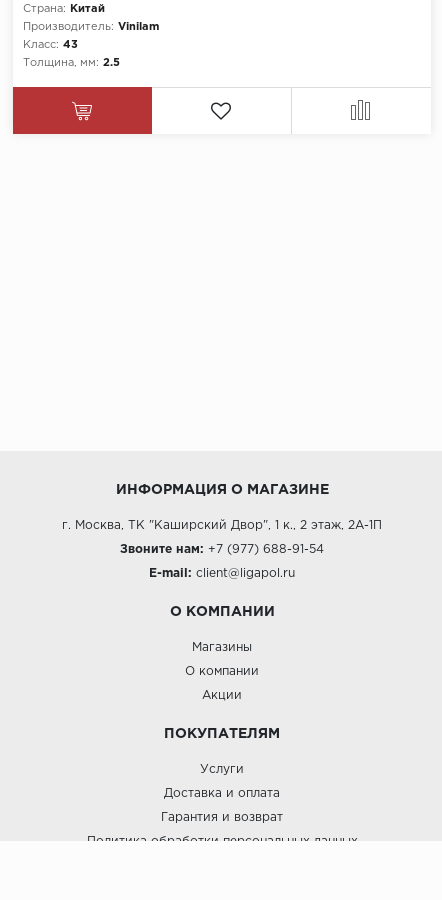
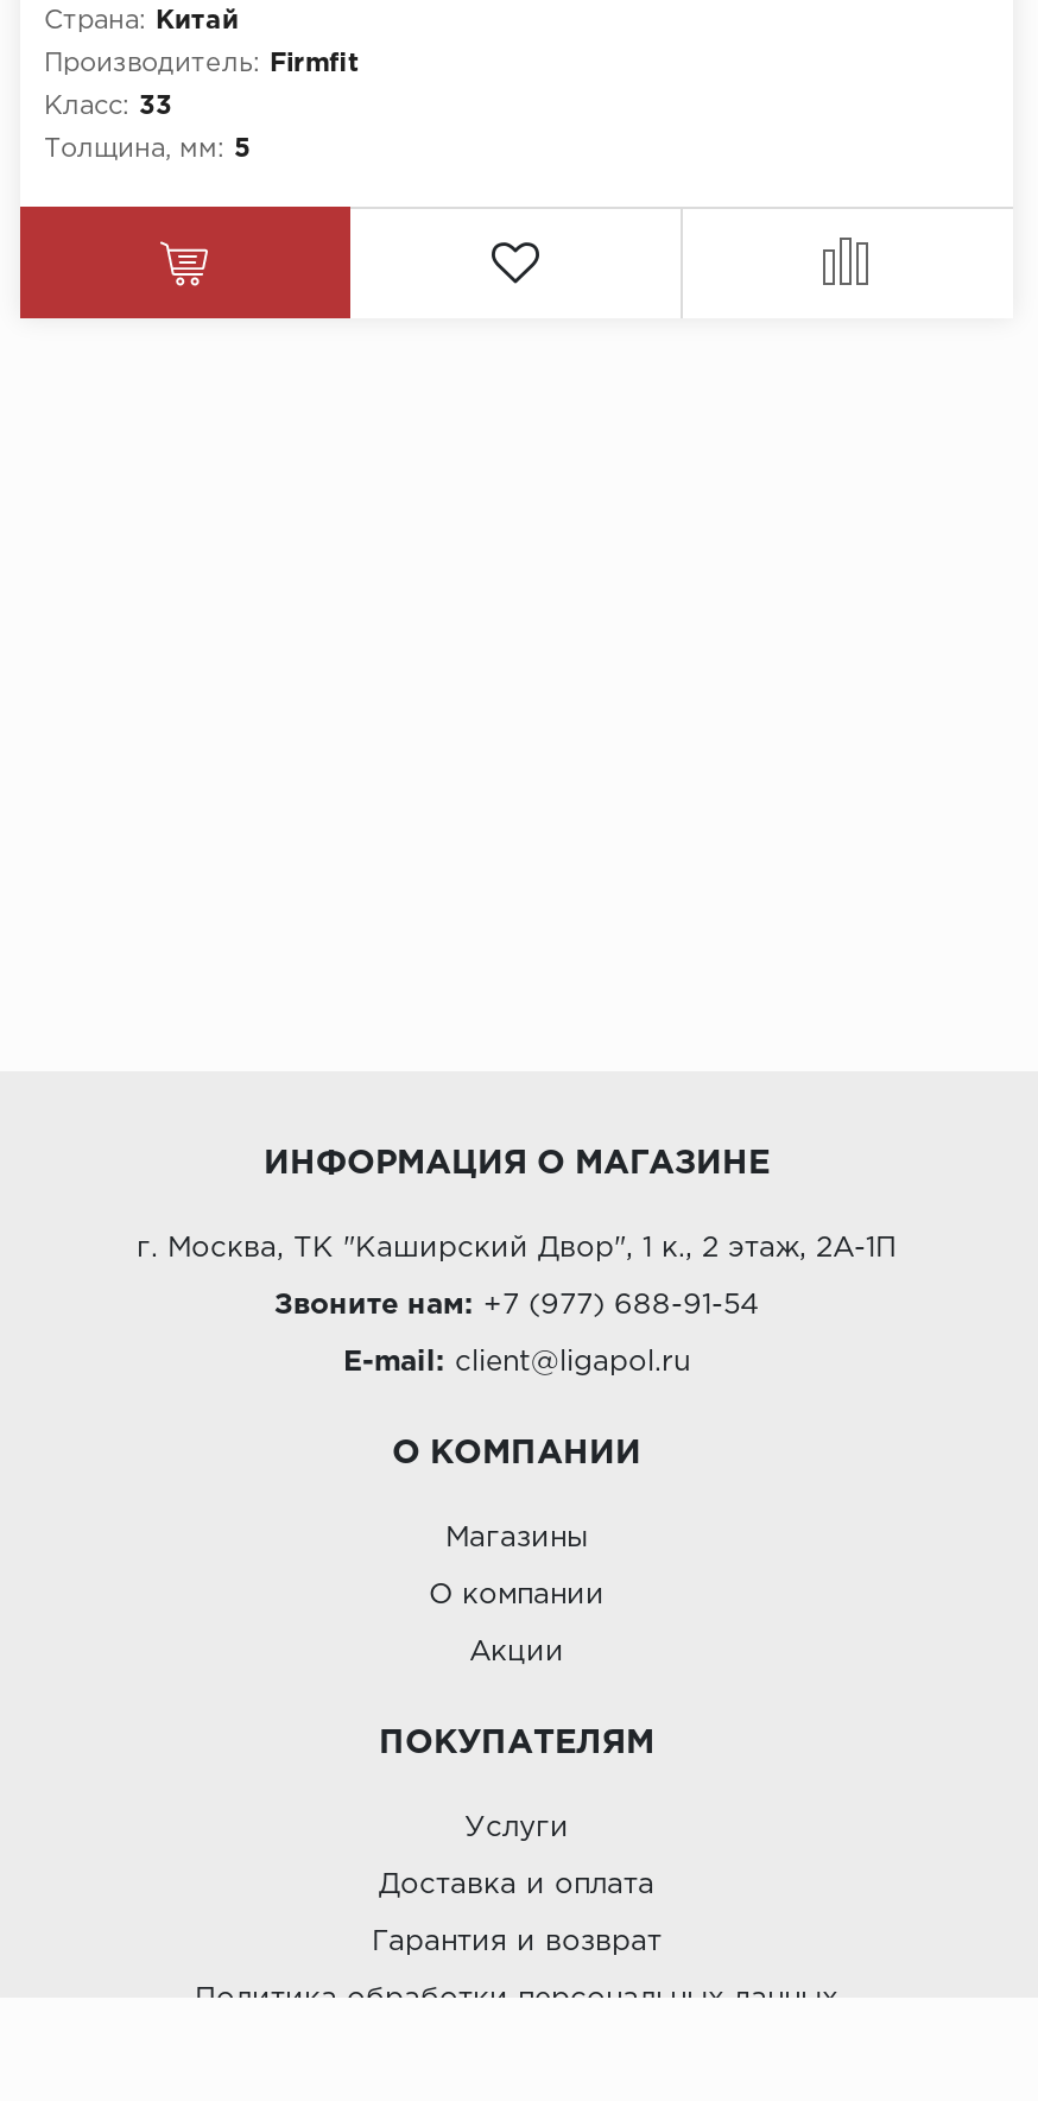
- Производитель: Vinilam
+ Производитель: Firmfit

- Класс: 43
+ Класс: 33

- Толщина, мм: 2.5
+ Толщина, мм: 5
